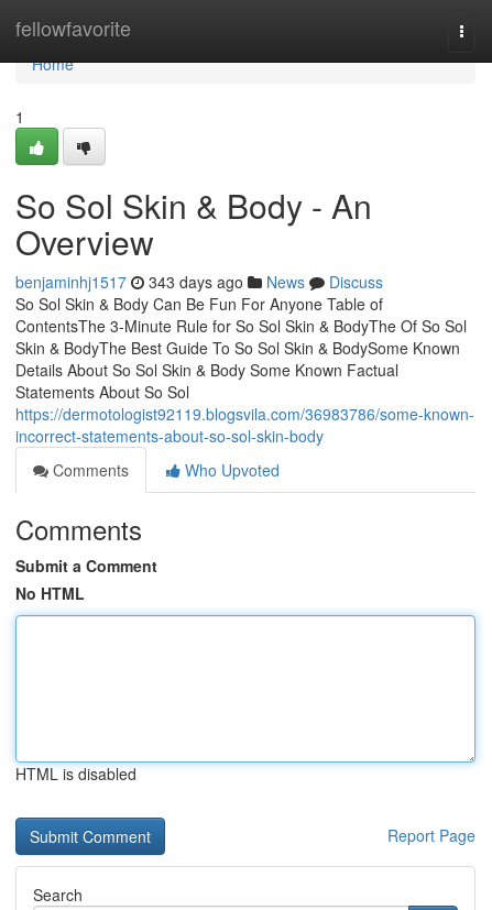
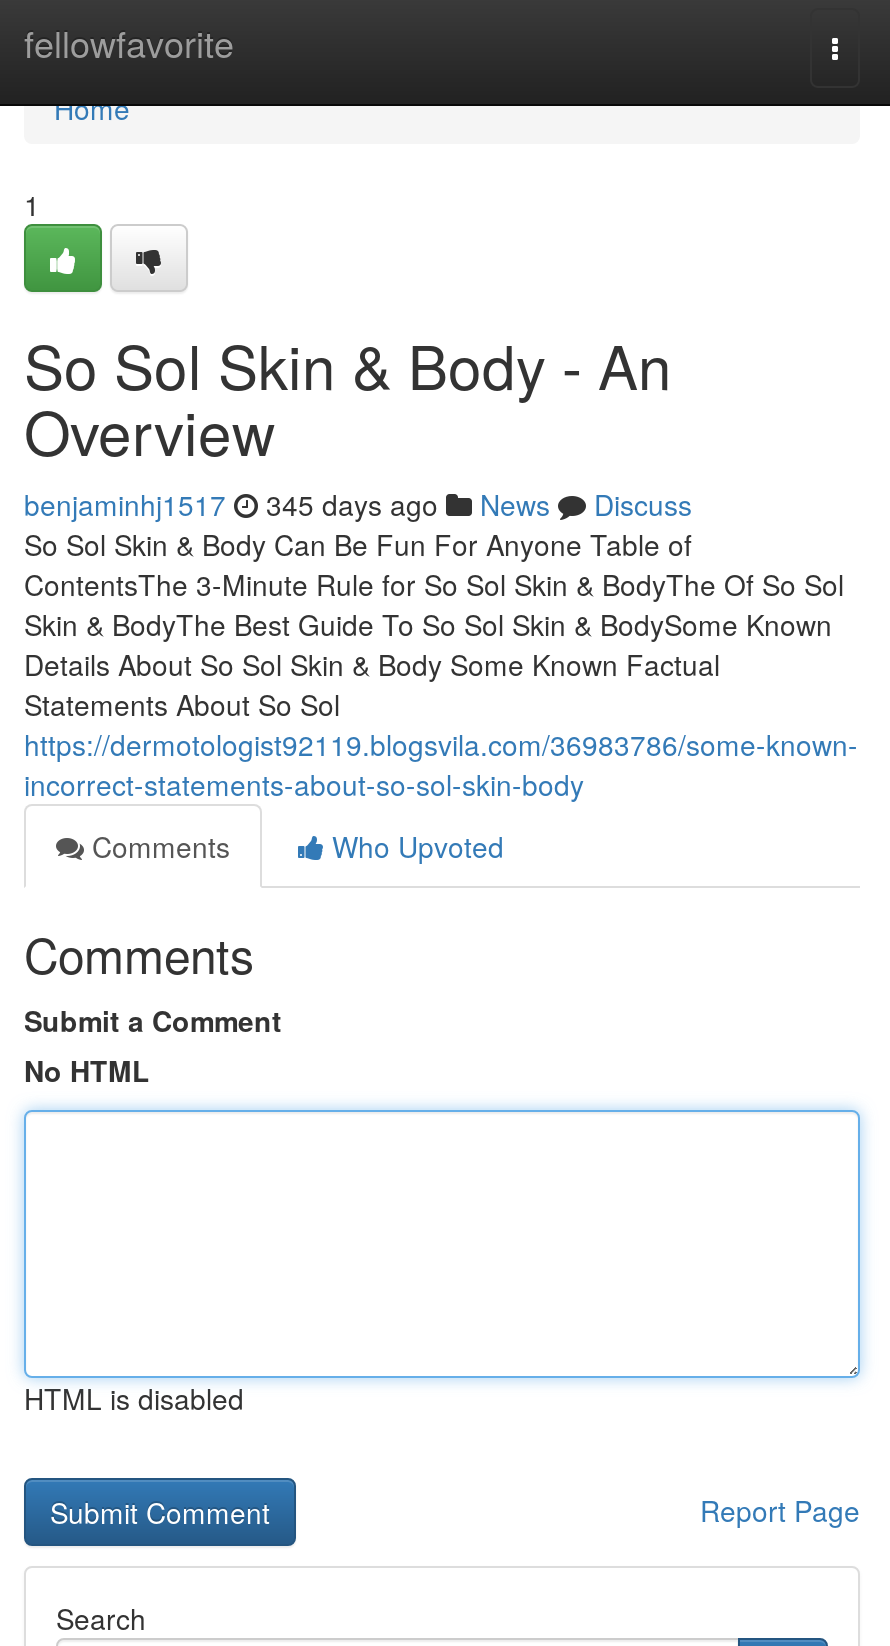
- benjaminhj1517 343 days ago News Discuss
+ benjaminhj1517 345 days ago News Discuss
